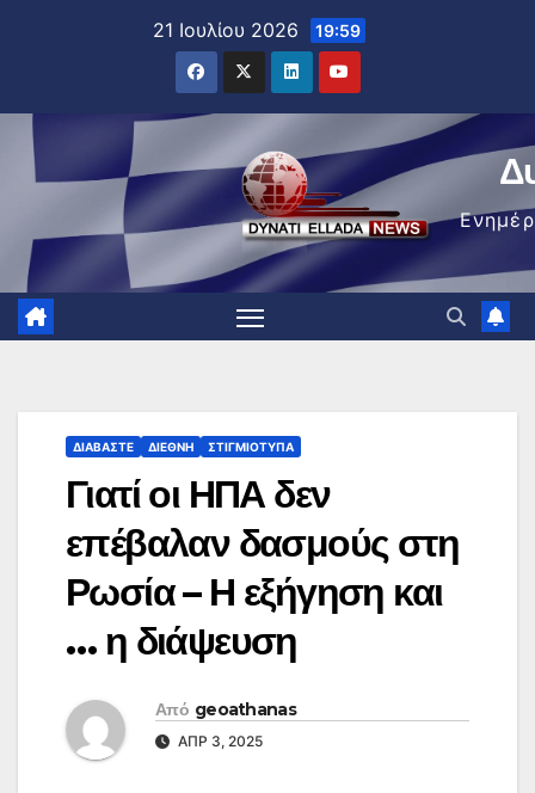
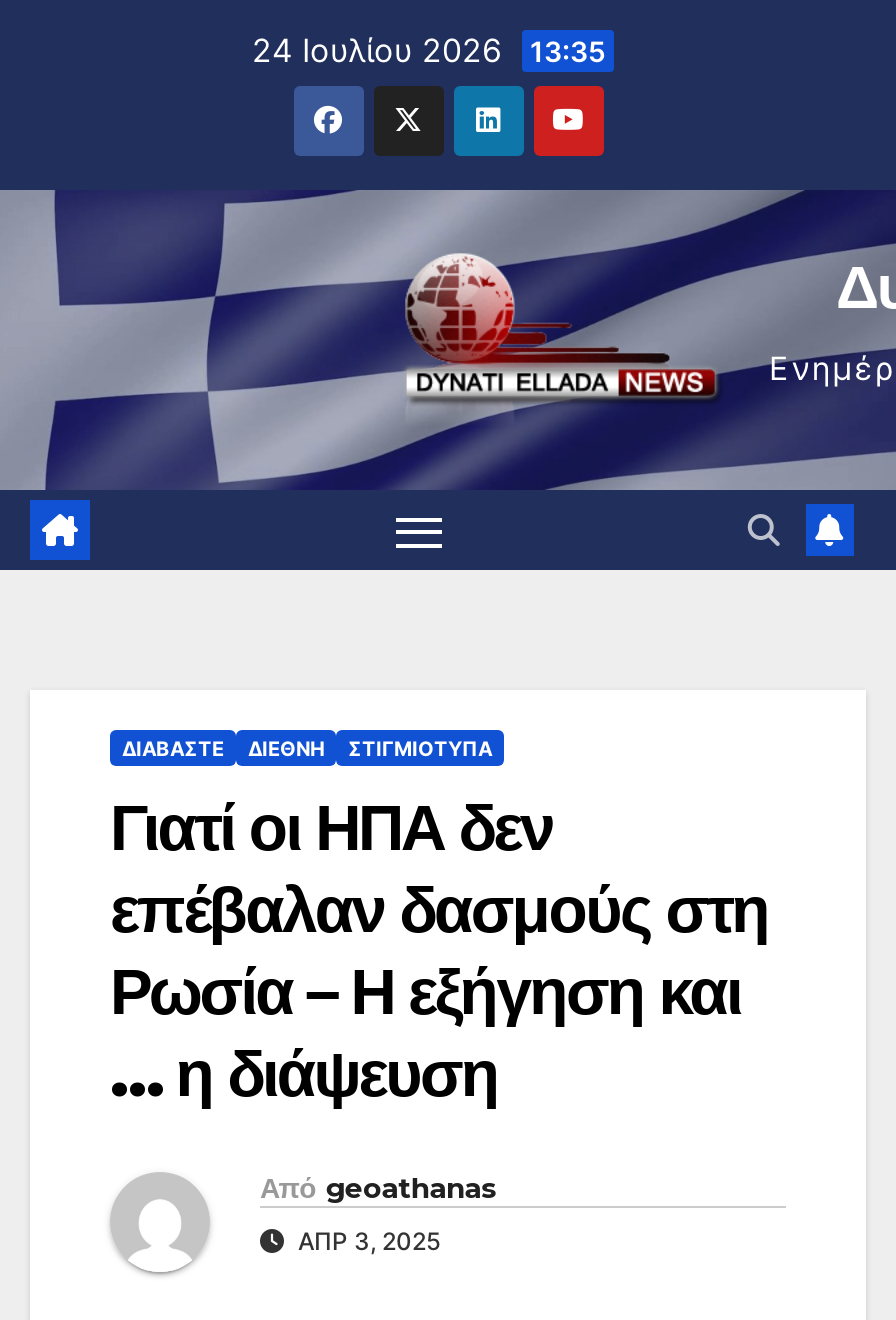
- 21 Ιουλίου 2026 19:59
+ 24 Ιουλίου 2026 13:35
